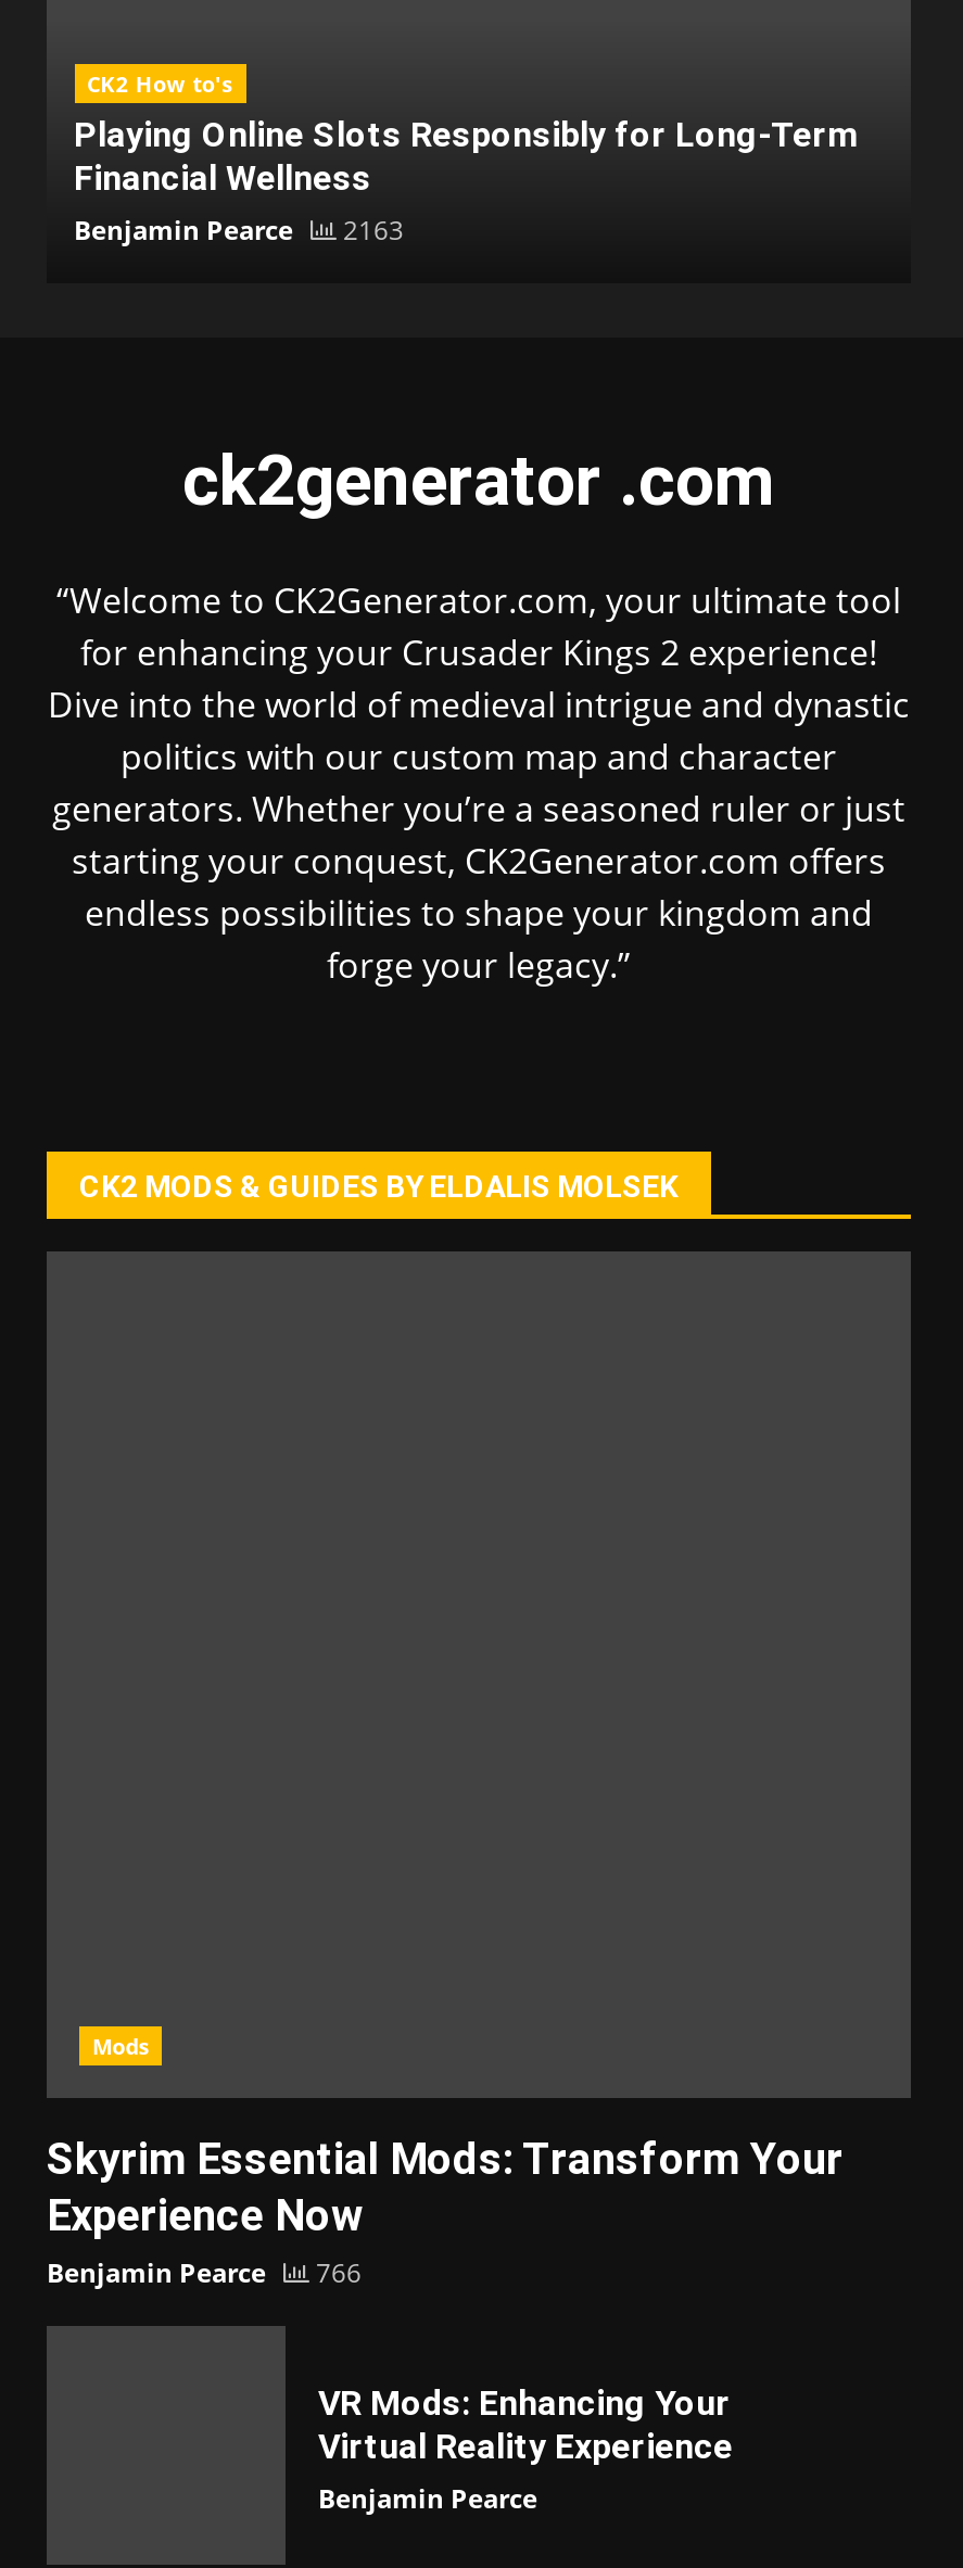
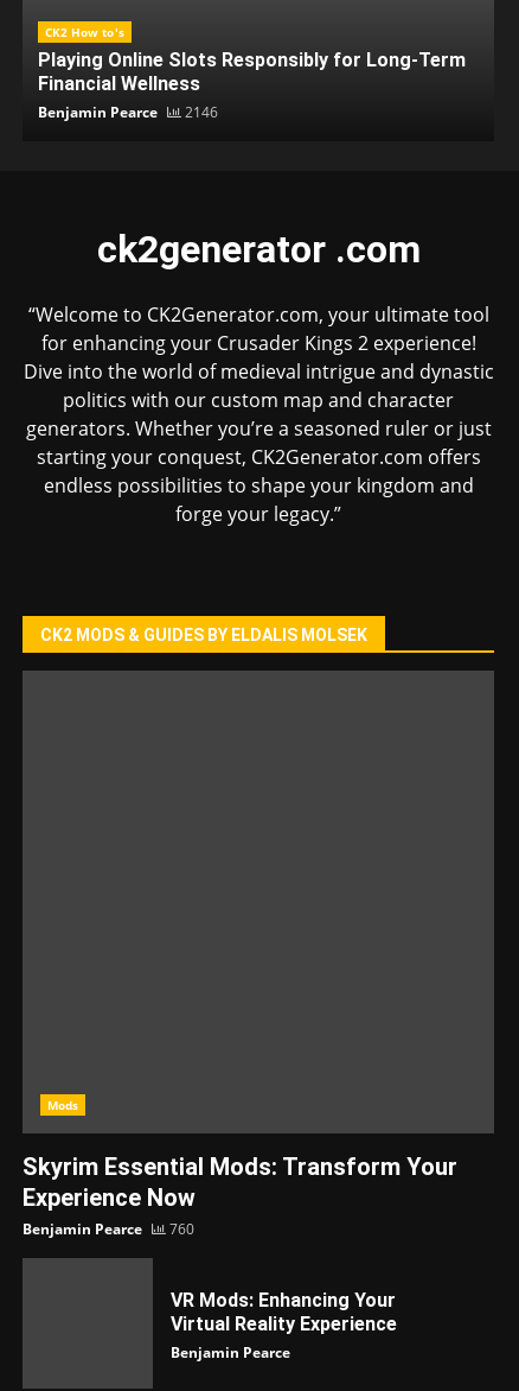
- Benjamin Pearce 2163
+ Benjamin Pearce 2146

- Benjamin Pearce 766
+ Benjamin Pearce 760
